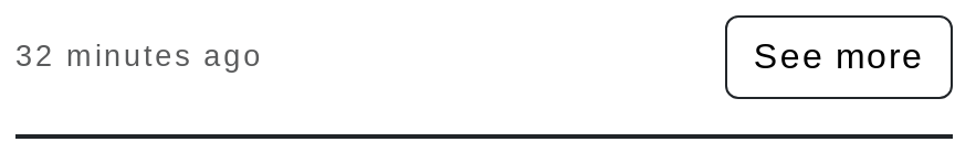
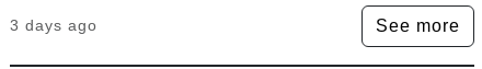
- 32 minutes ago
+ 3 days ago
